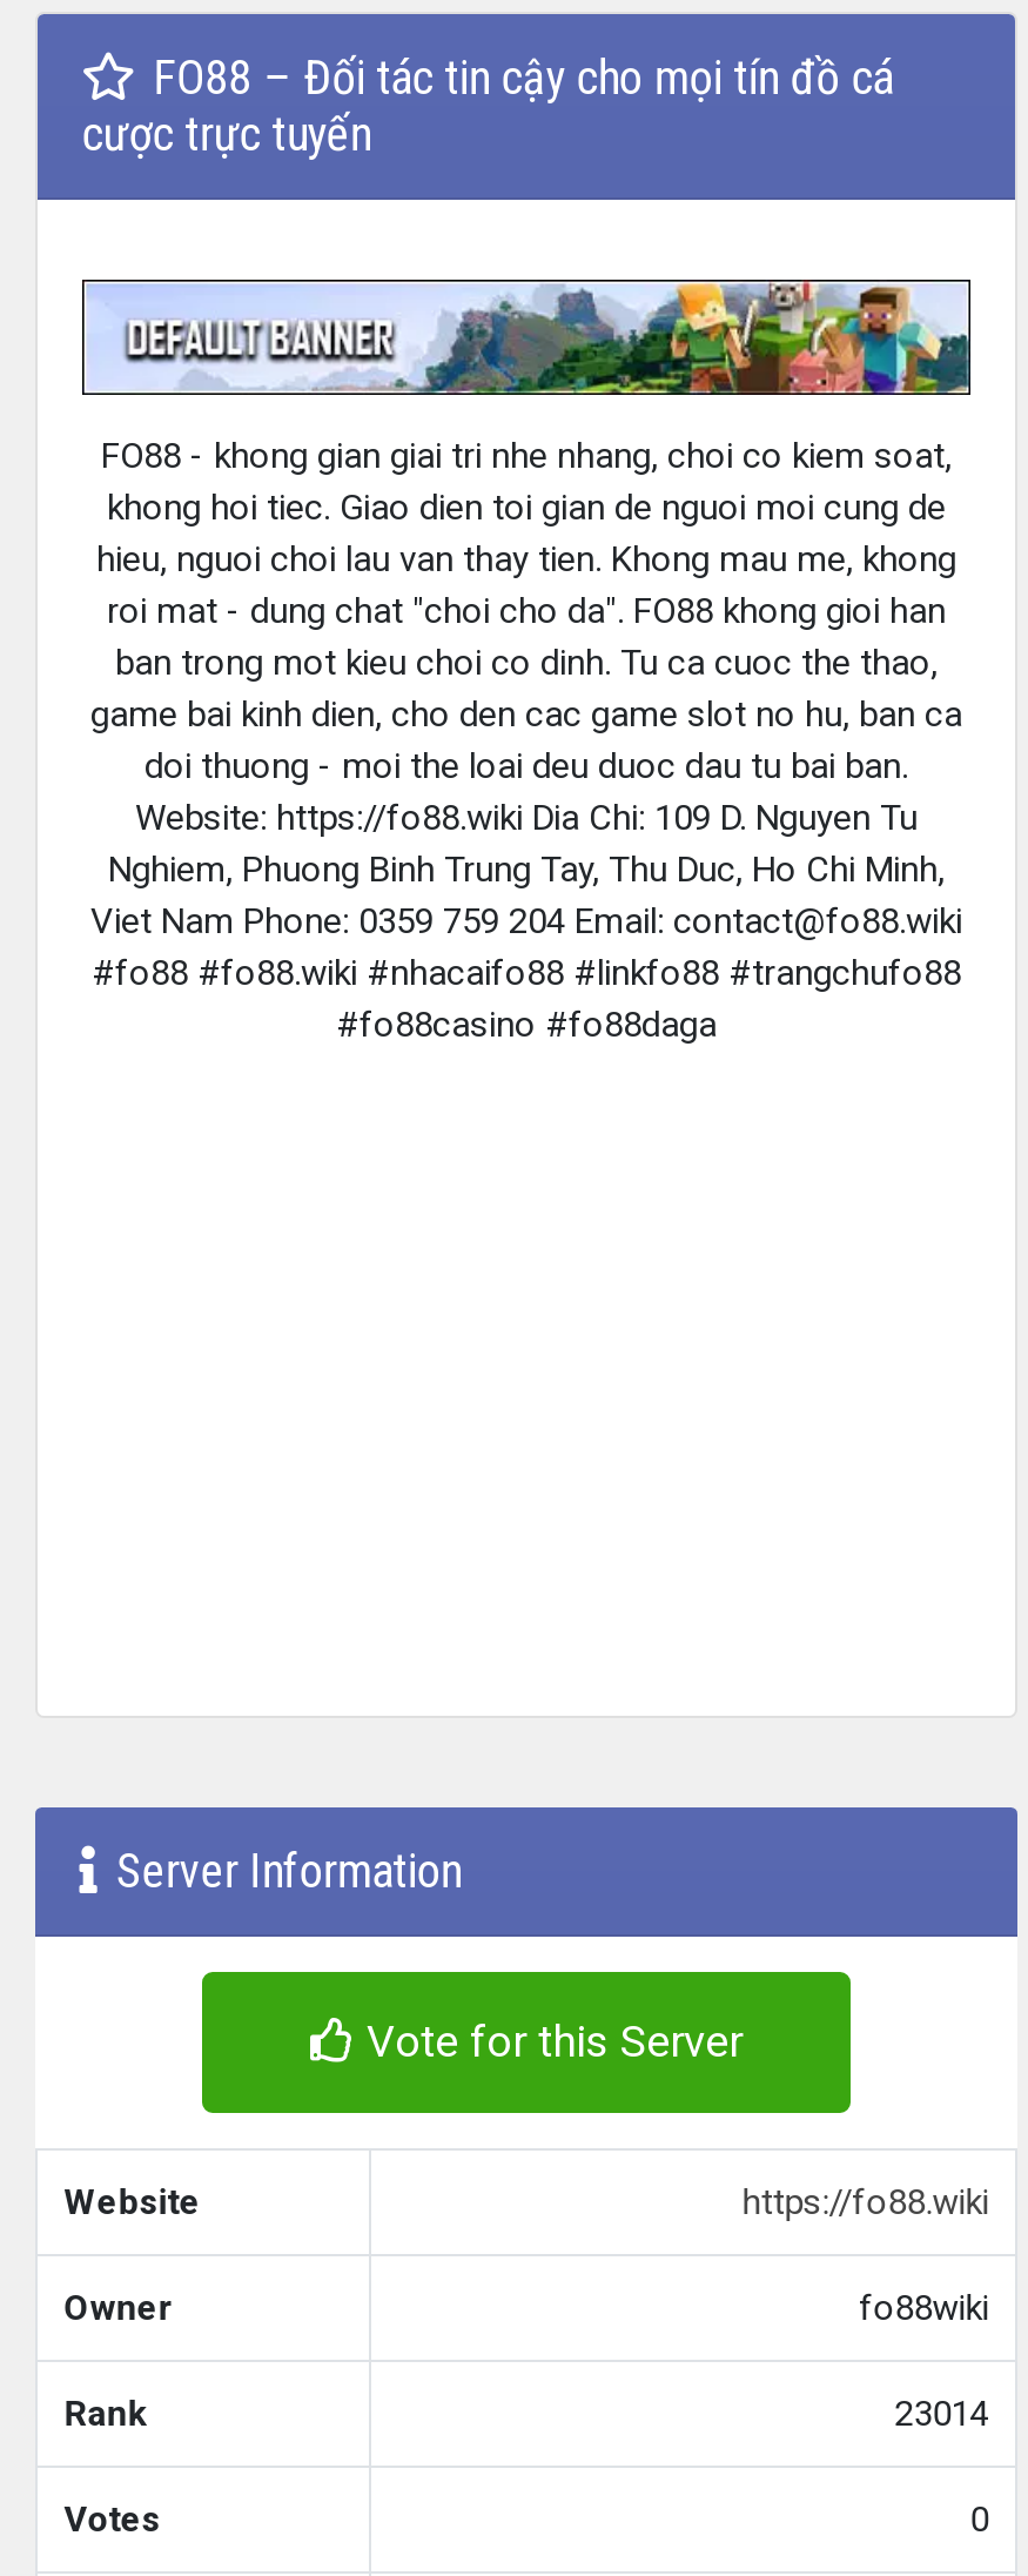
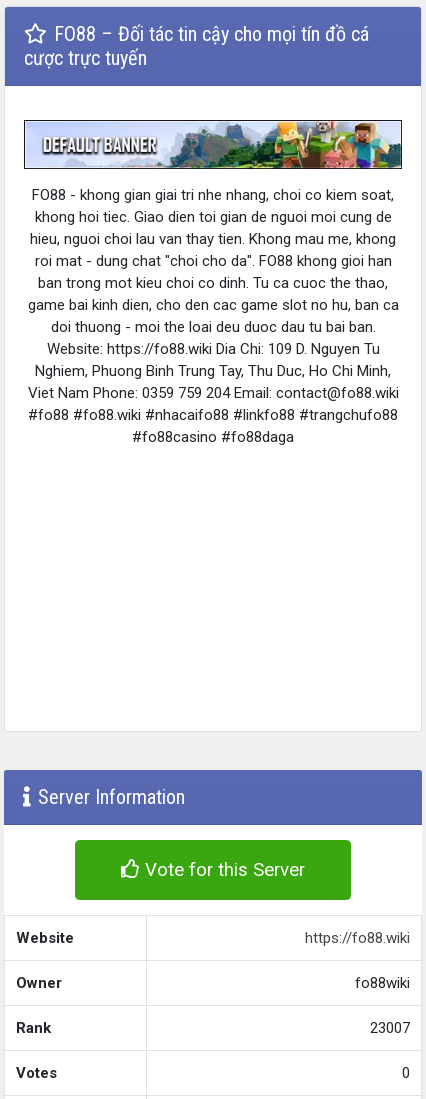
- 23014
+ 23007
